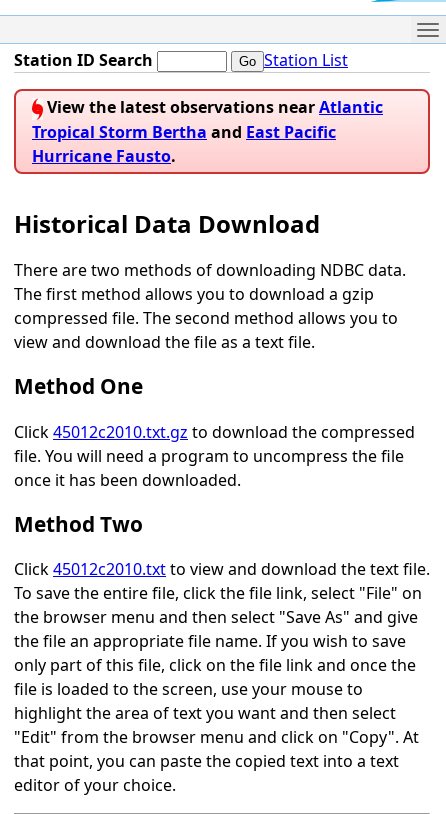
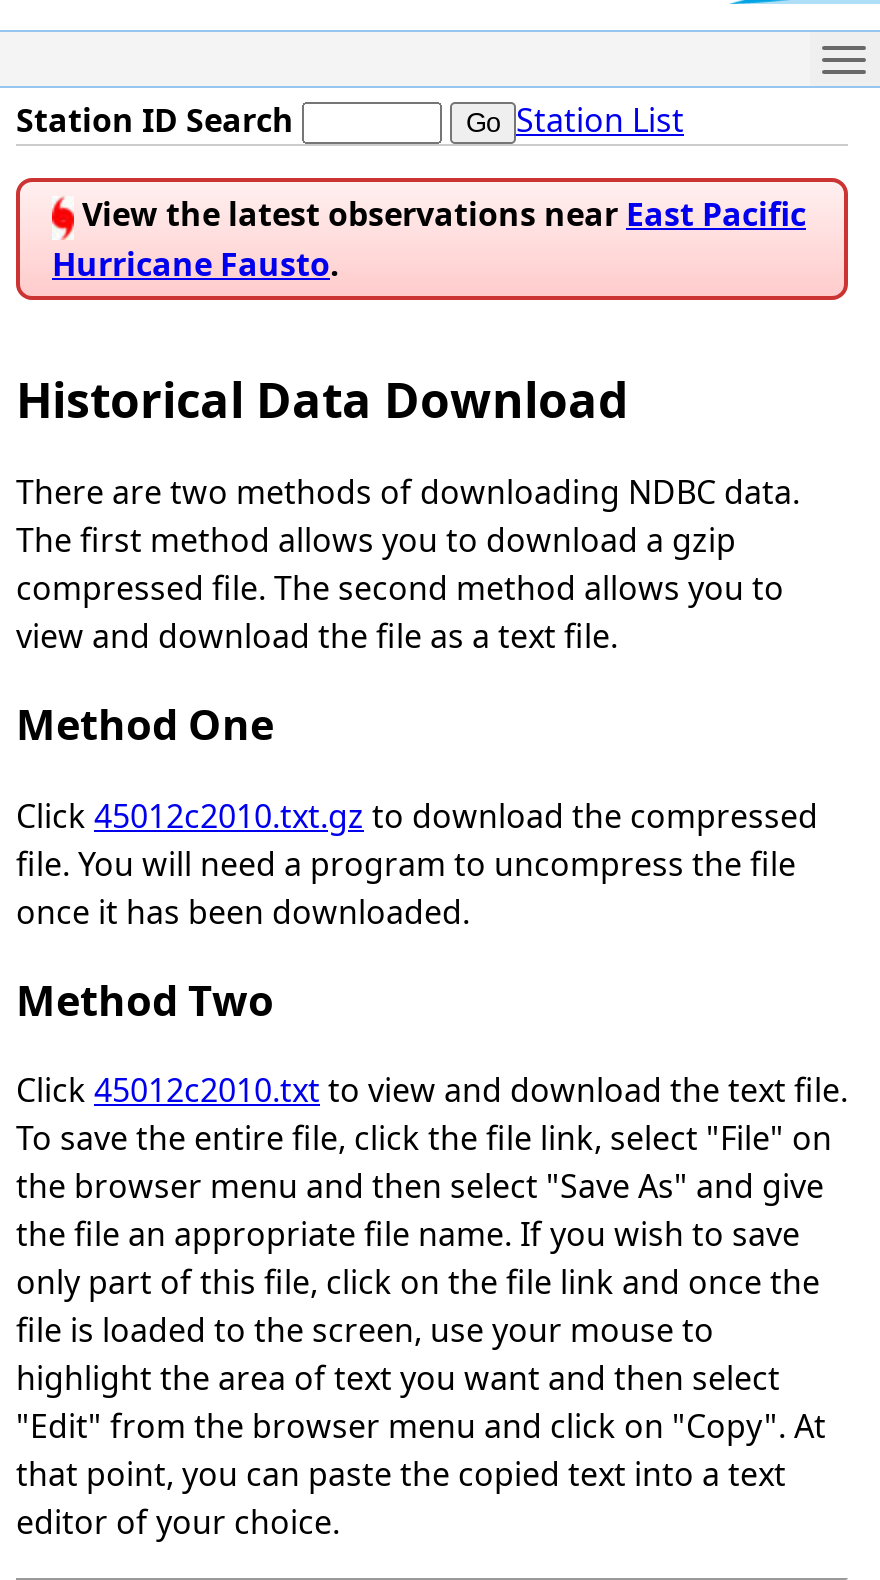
- View the latest observations near Atlantic
- Tropical Storm Bertha and East Pacific
+ View the latest observations near East Pacific
